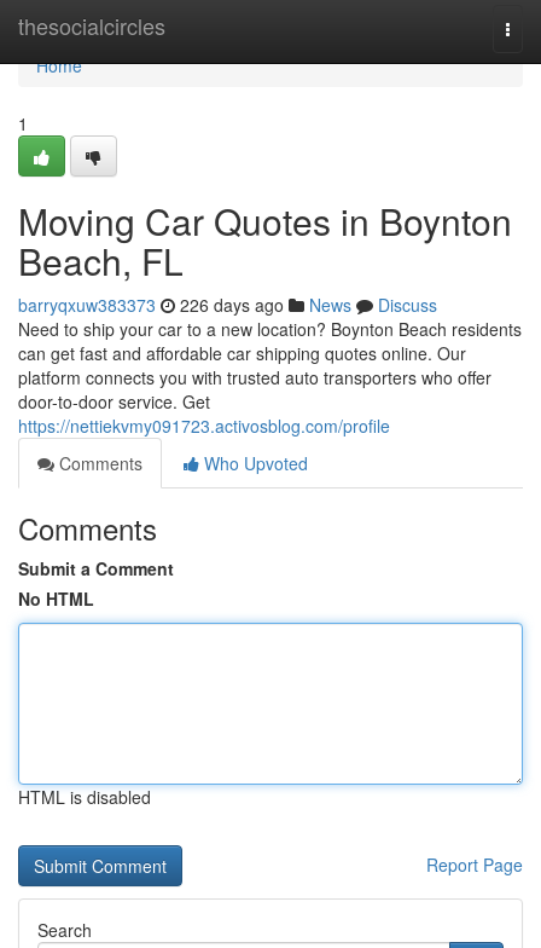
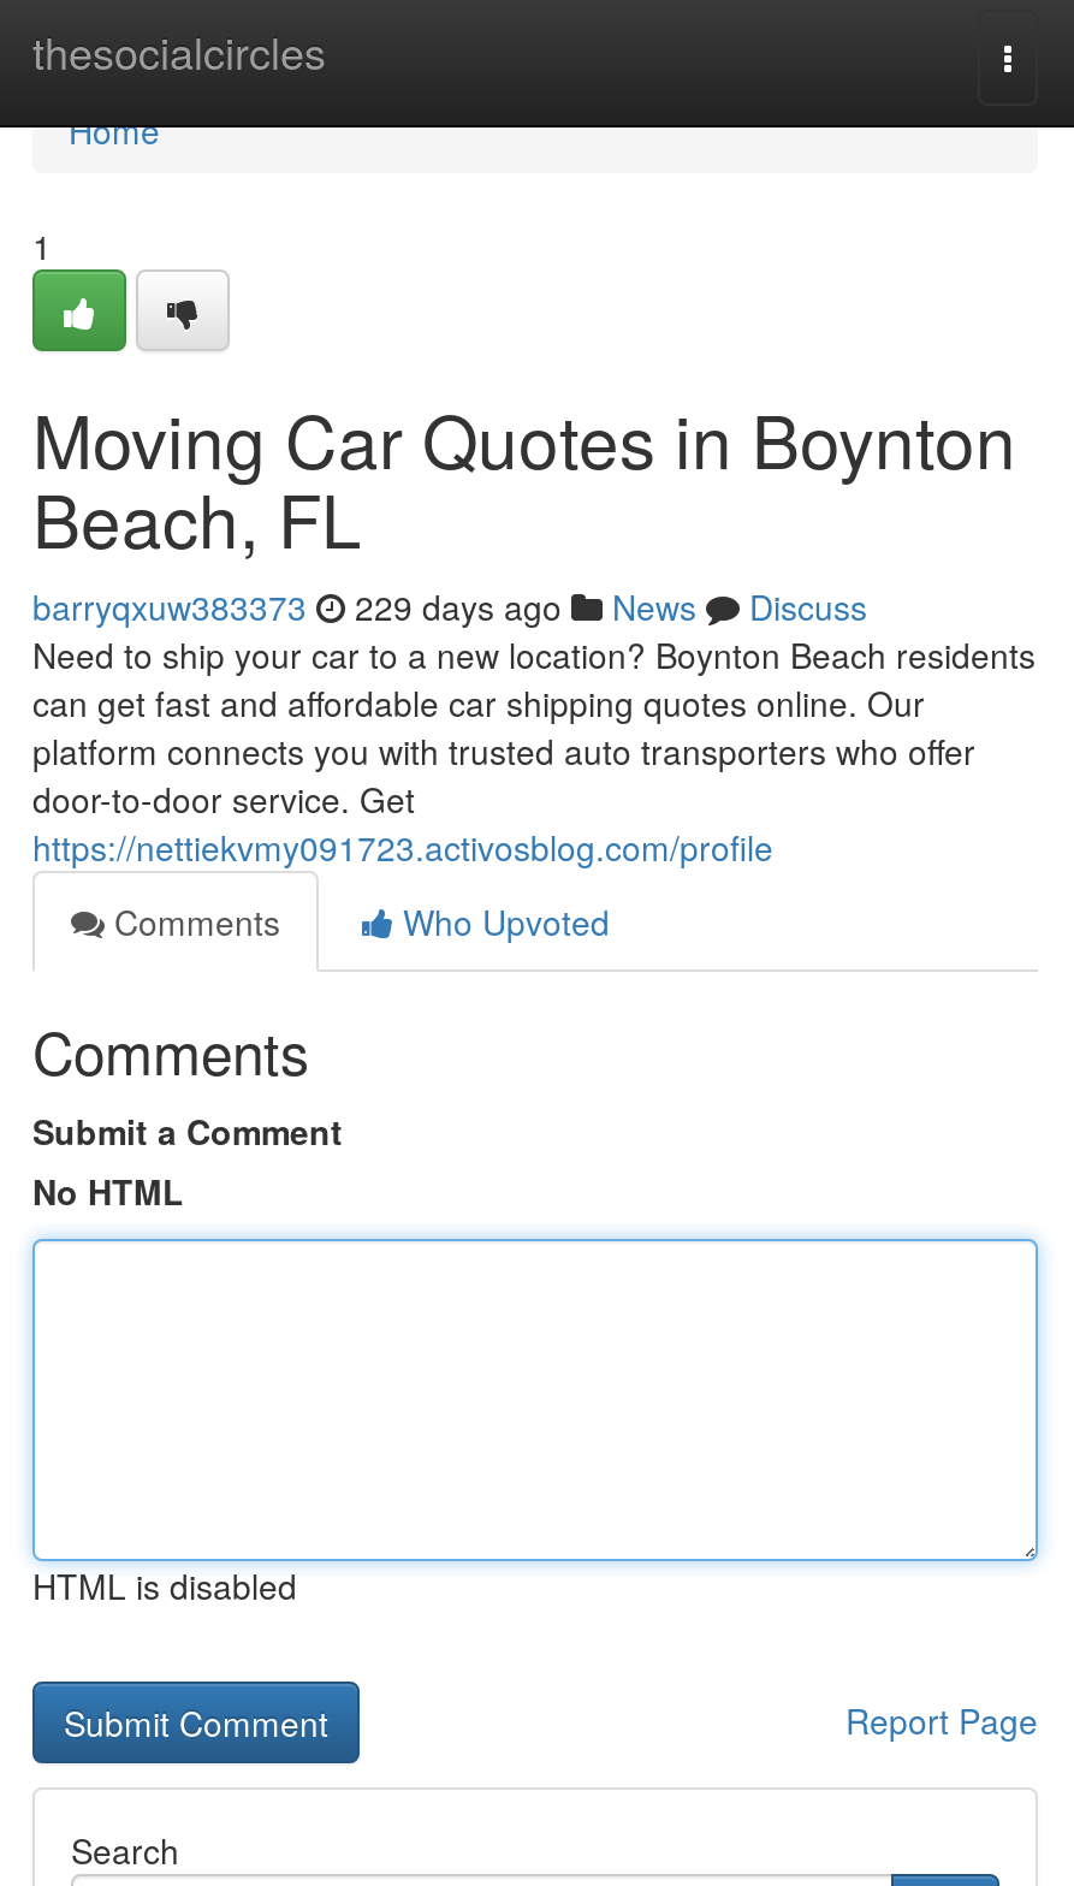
- barryqxuw383373 226 days ago News Discuss
+ barryqxuw383373 229 days ago News Discuss
